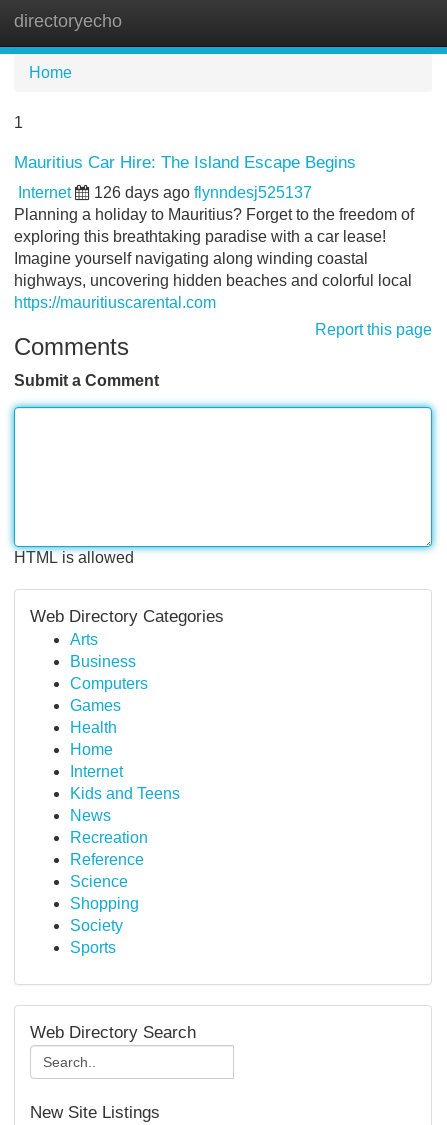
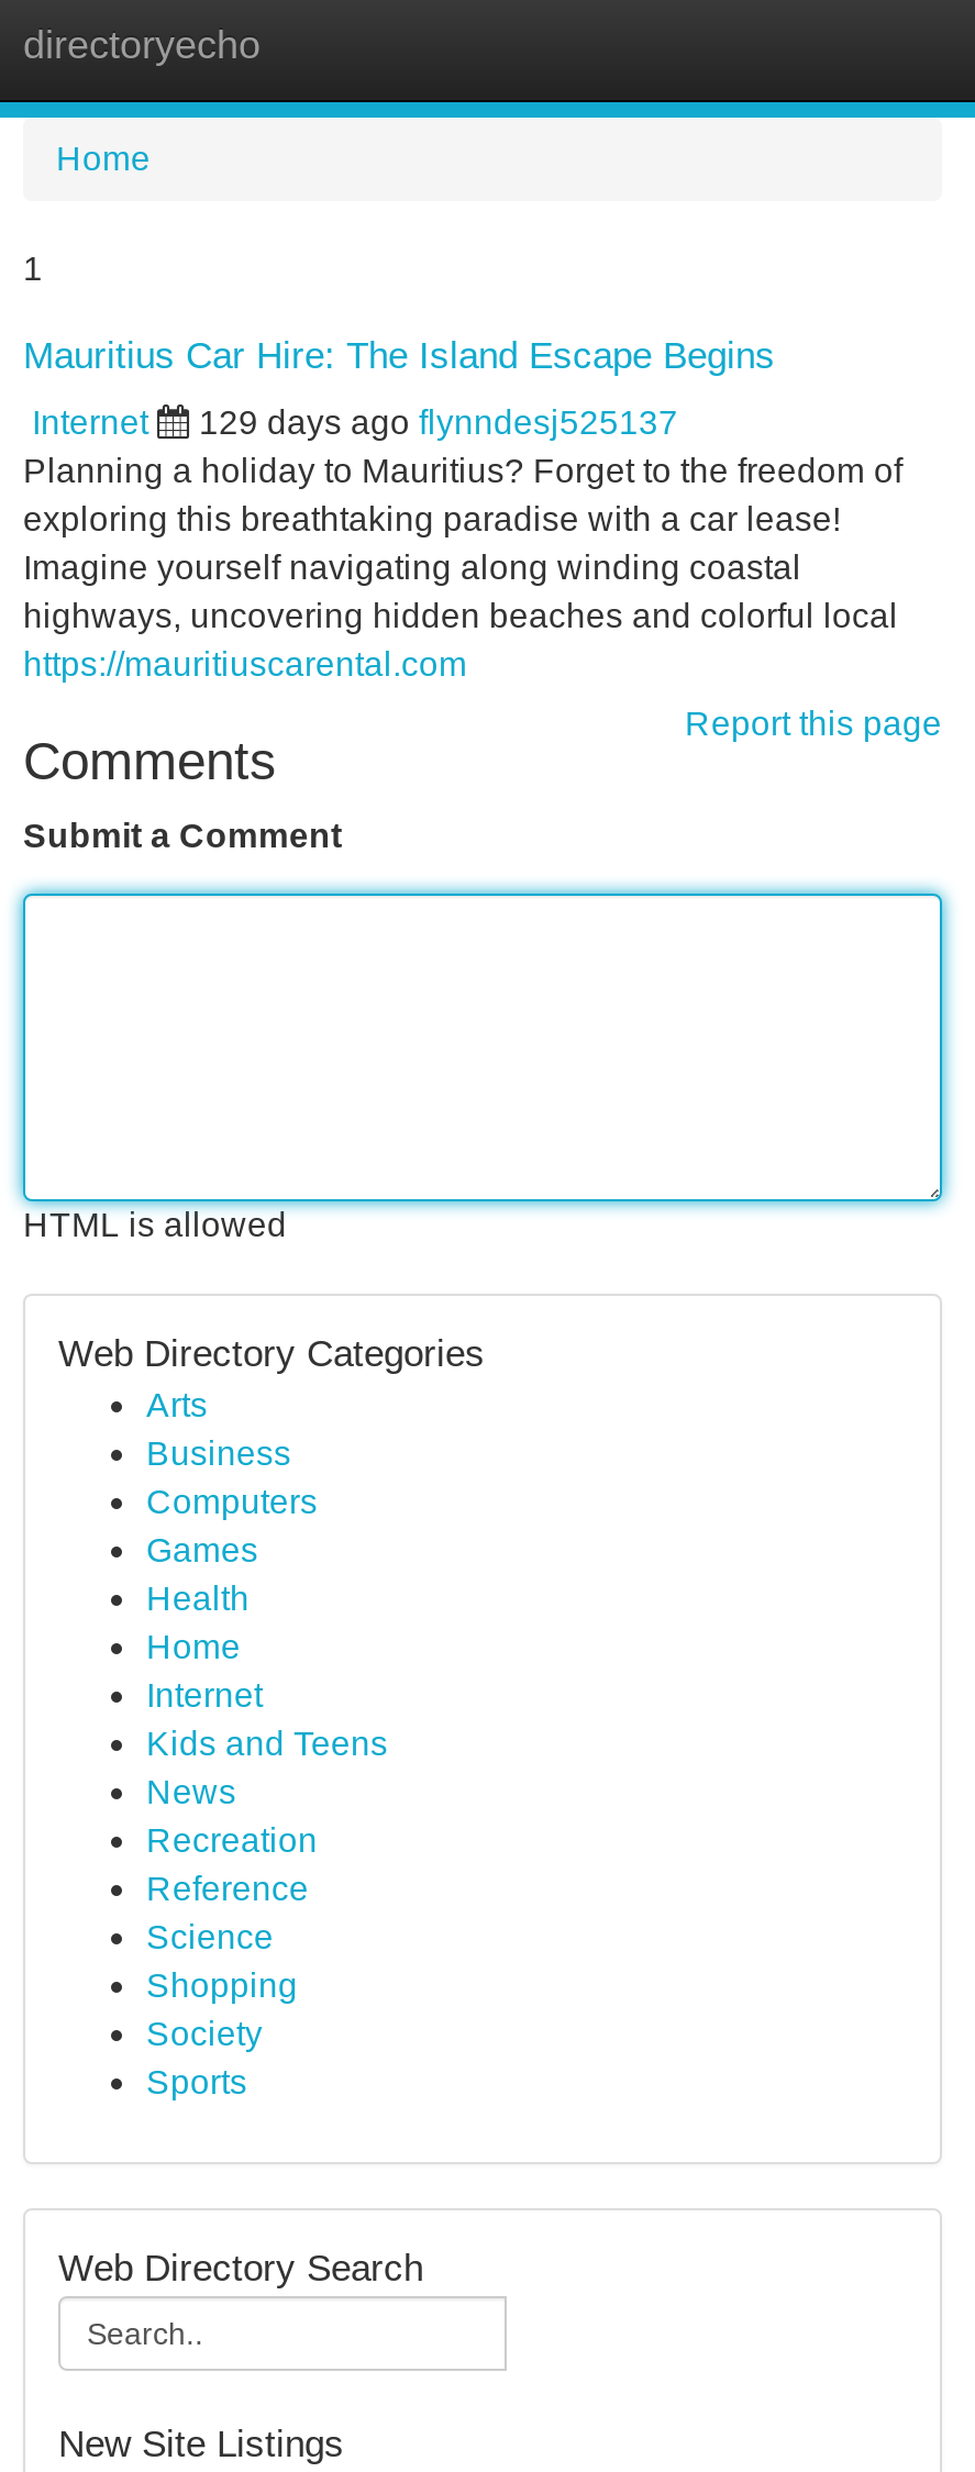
- 126 days ago flynndesj525137
+ 129 days ago flynndesj525137
